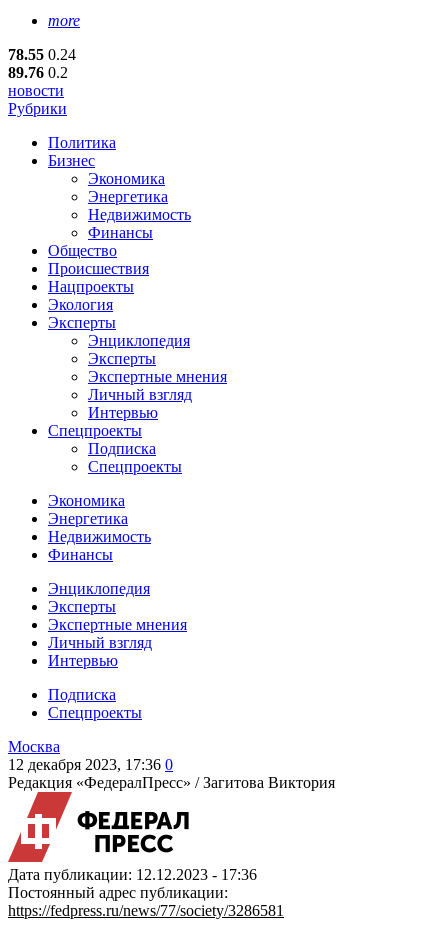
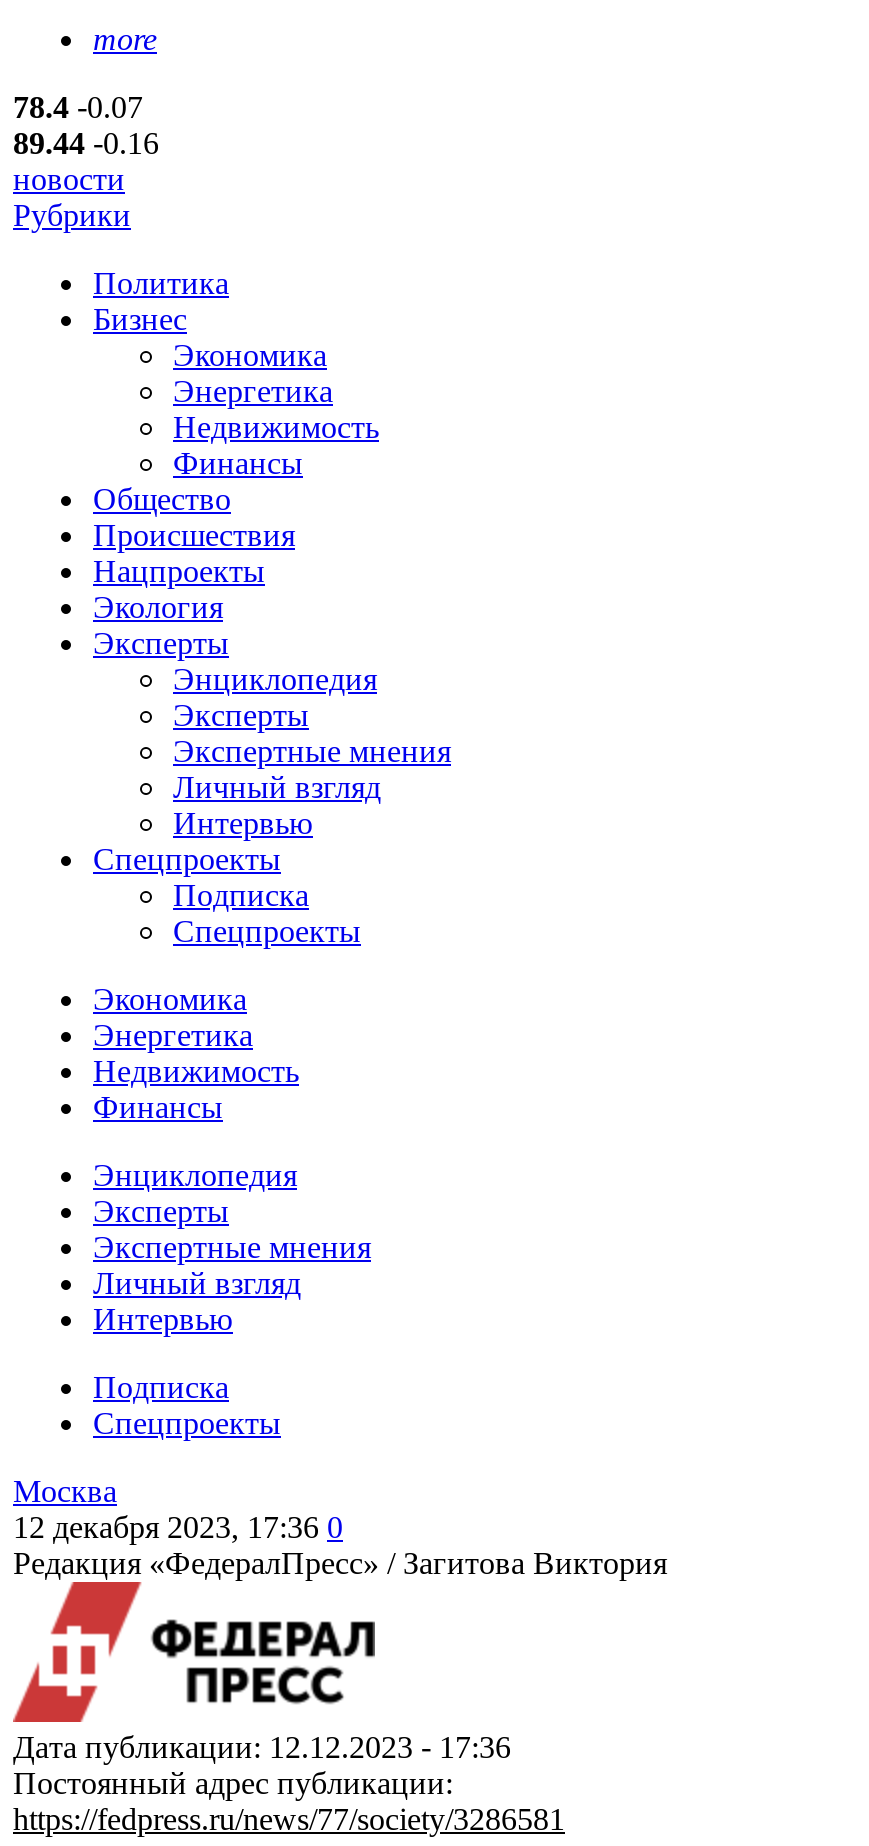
- 78.55 0.24
+ 78.4 -0.07

- 89.76 0.2
+ 89.44 -0.16
